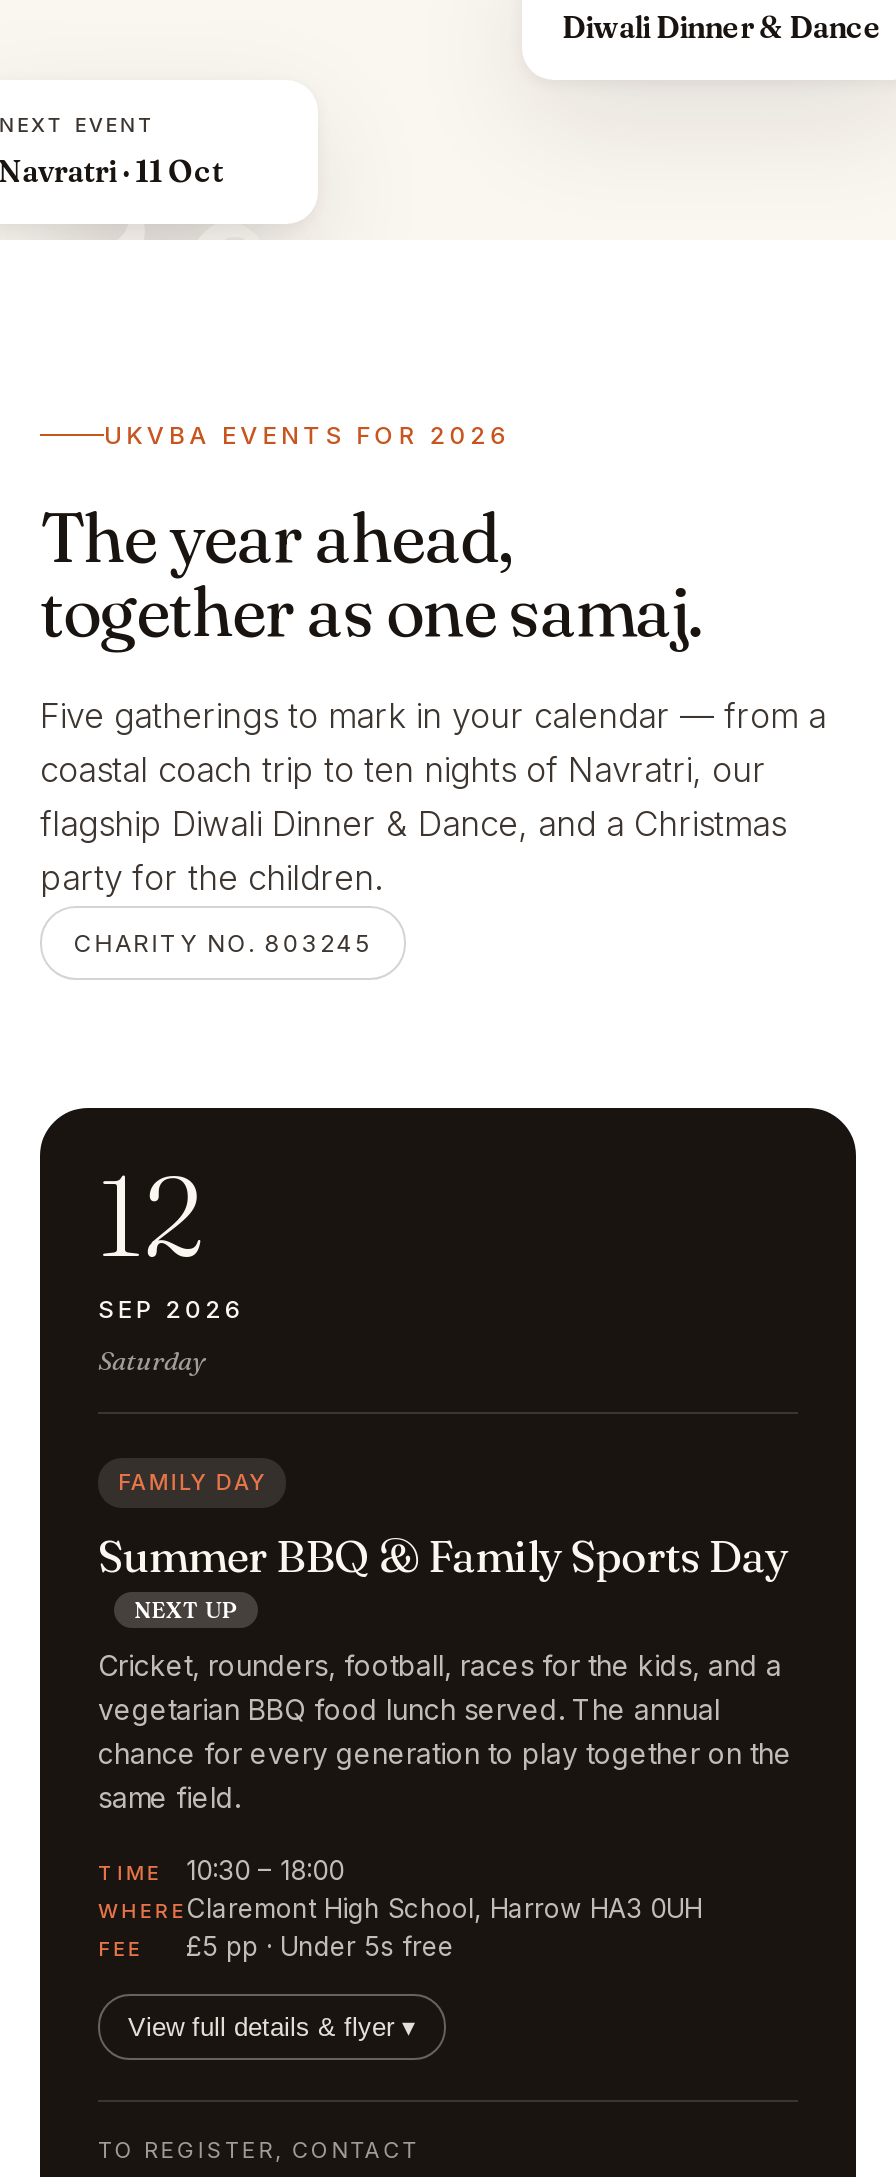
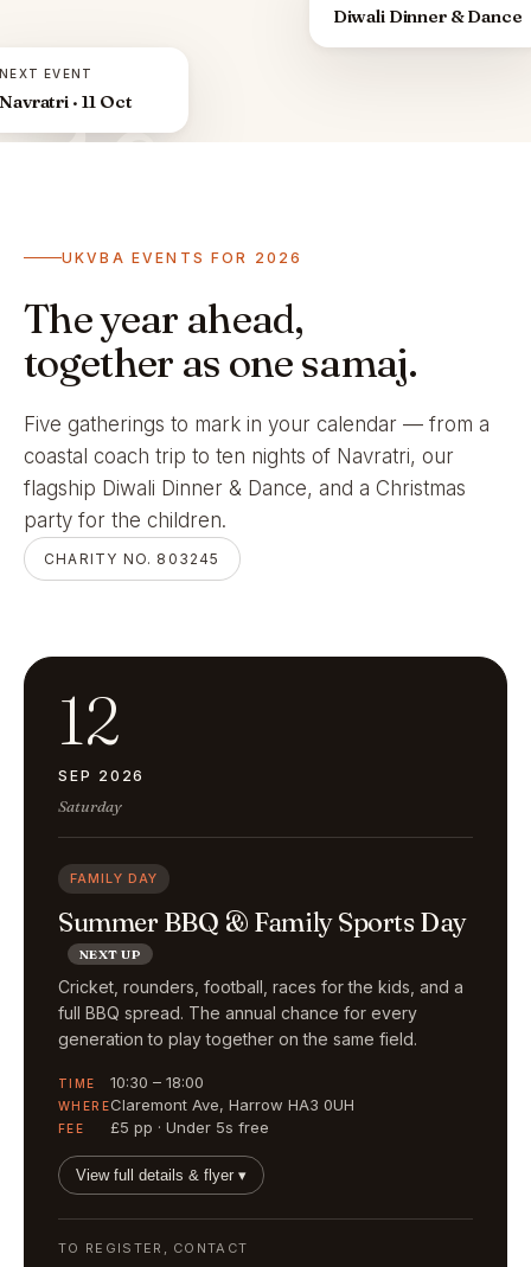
- vegetarian BBQ food lunch served. The annual
- chance for every generation to play together on the
- same field.
+ full BBQ spread. The annual chance for every
+ generation to play together on the same field.

- WHERE Claremont High School, Harrow HA3 0UH
+ WHERE Claremont Ave, Harrow HA3 0UH
